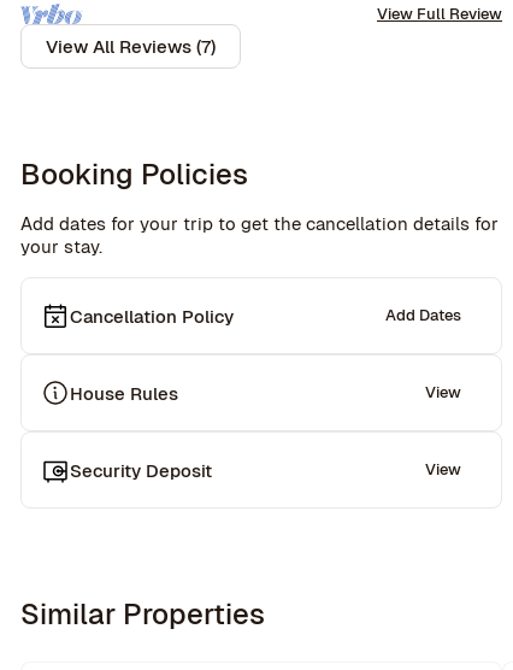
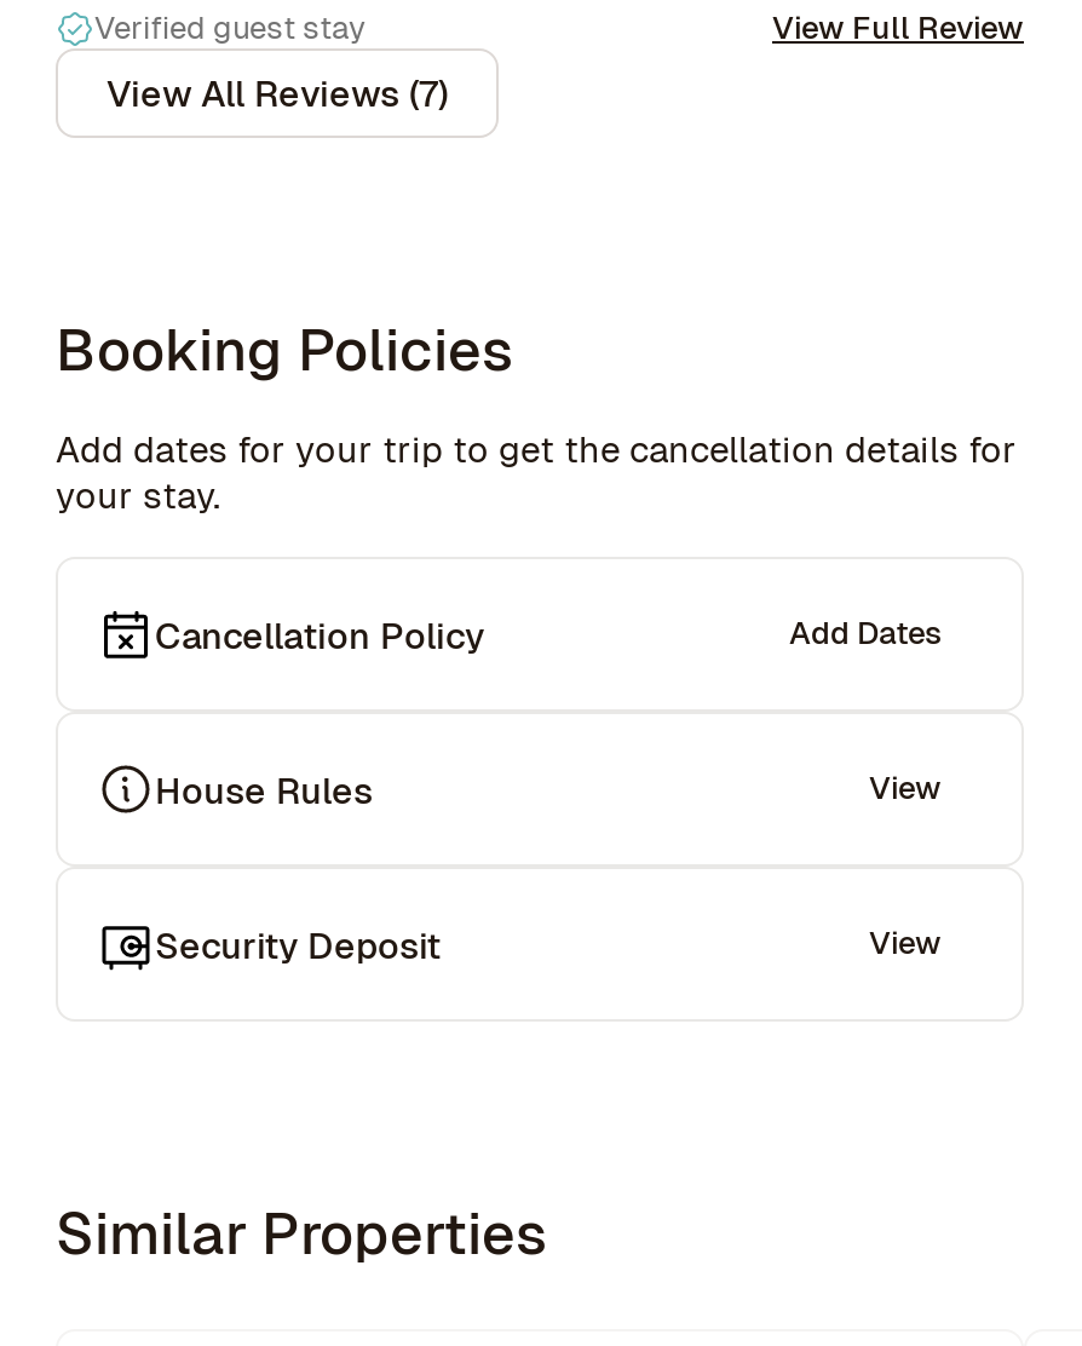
+ Verified guest stay
